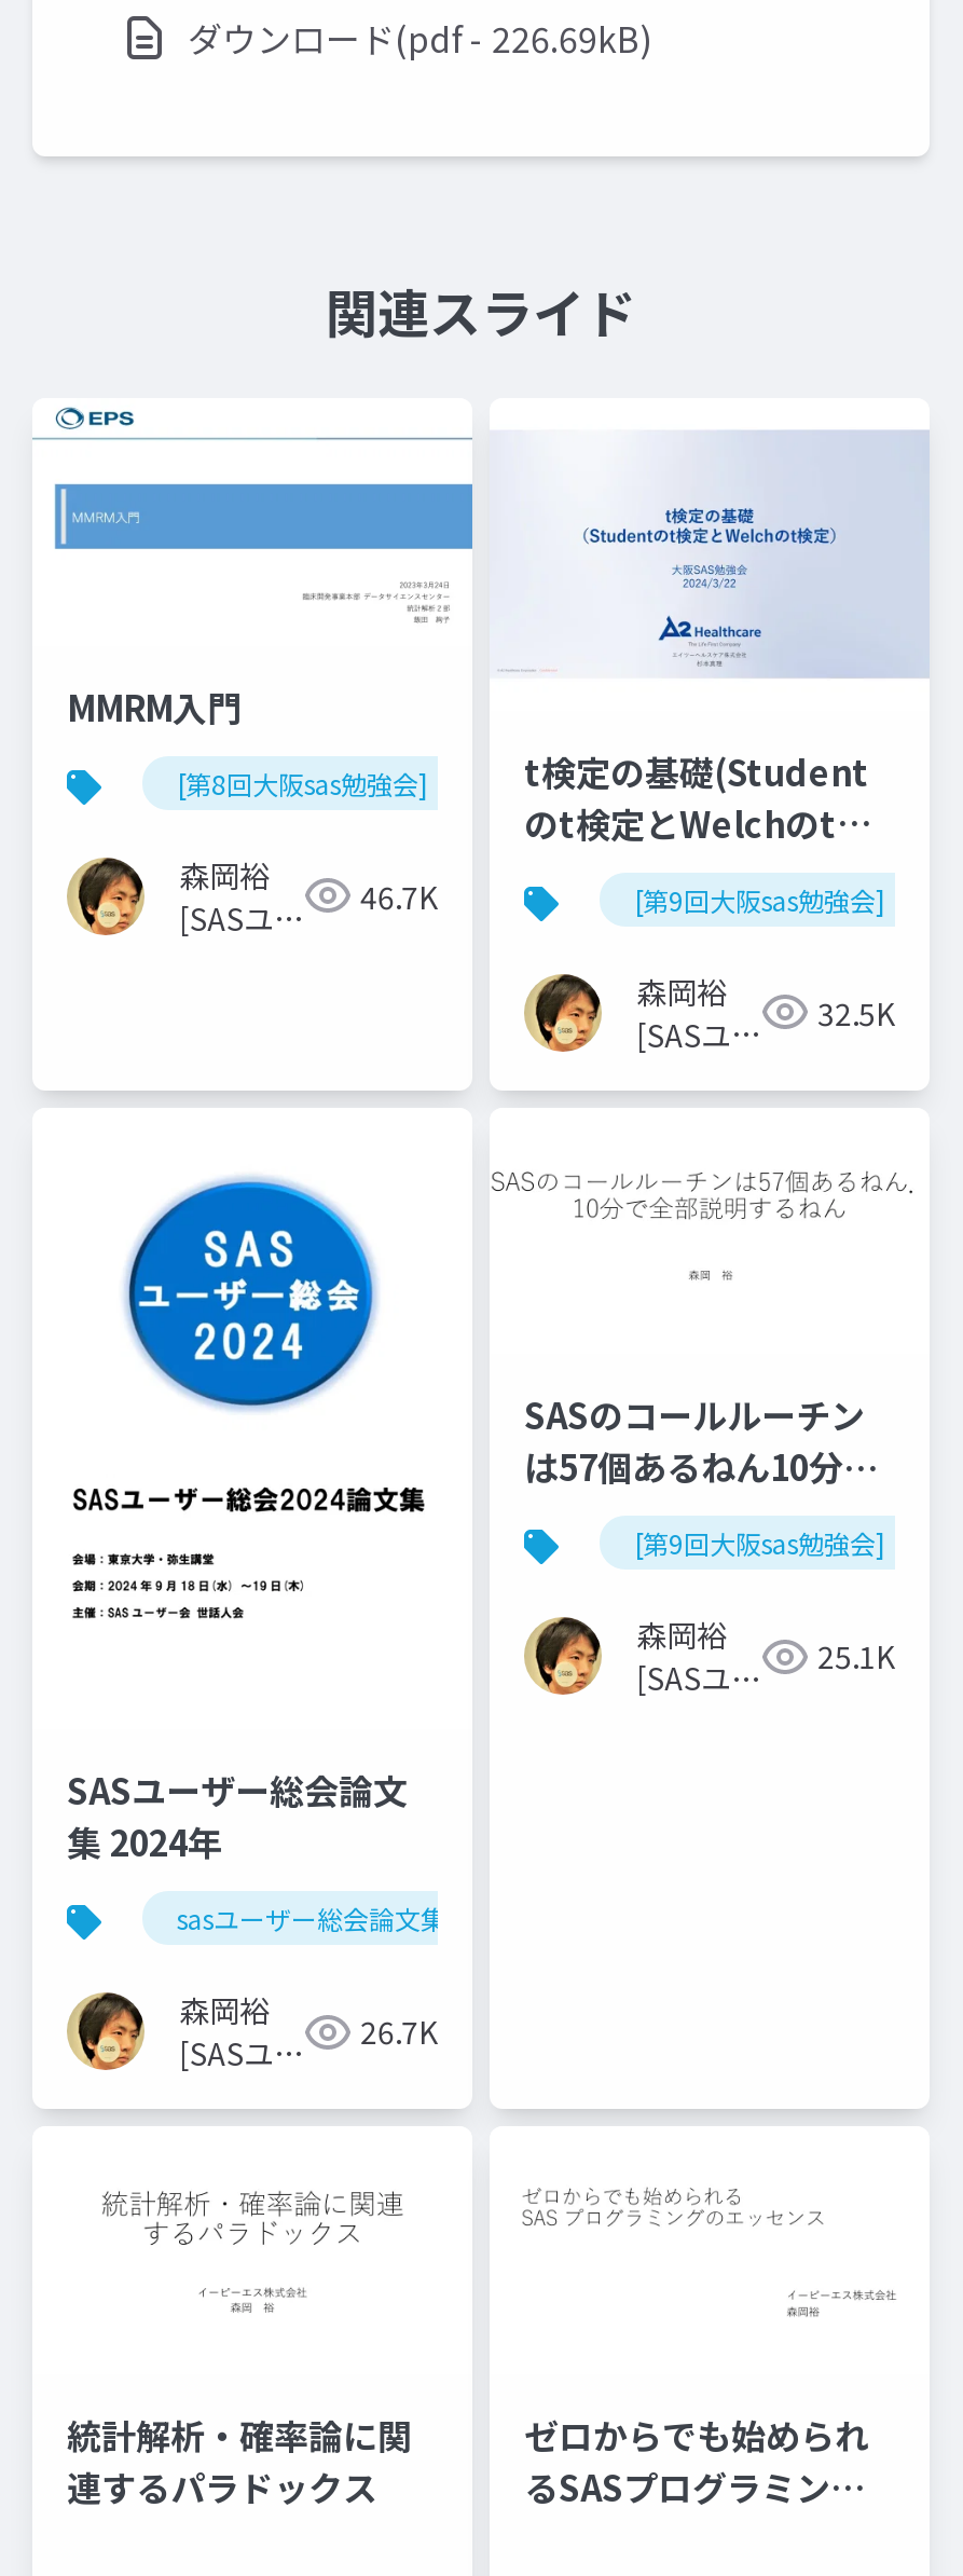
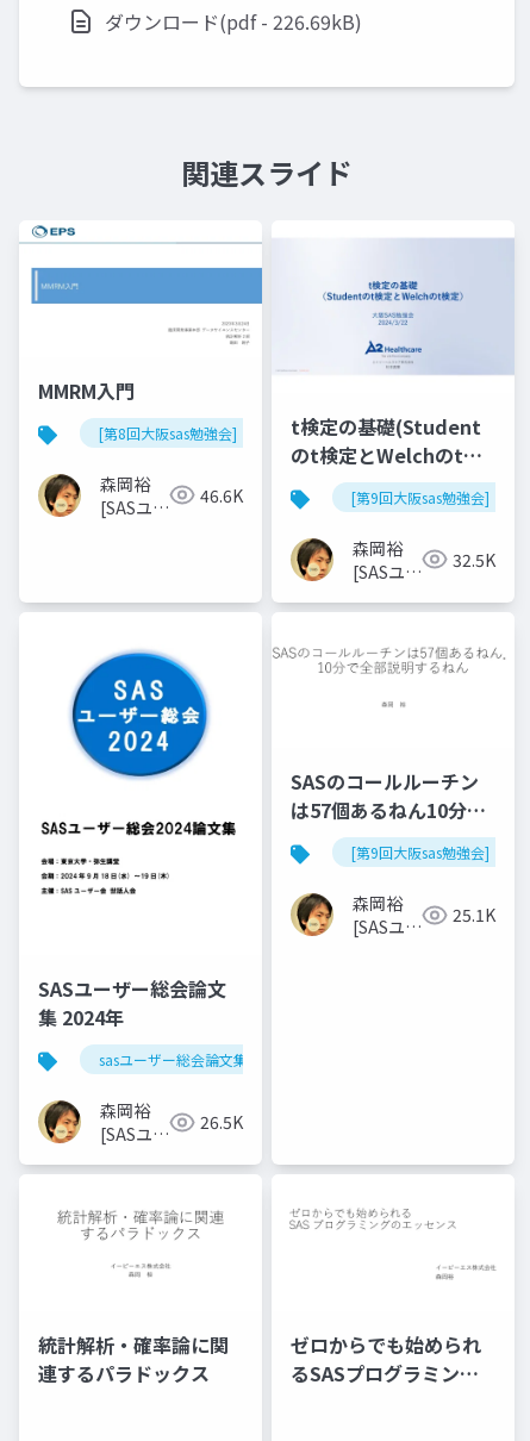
- 46.7K
+ 46.6K

- 26.7K
+ 26.5K
